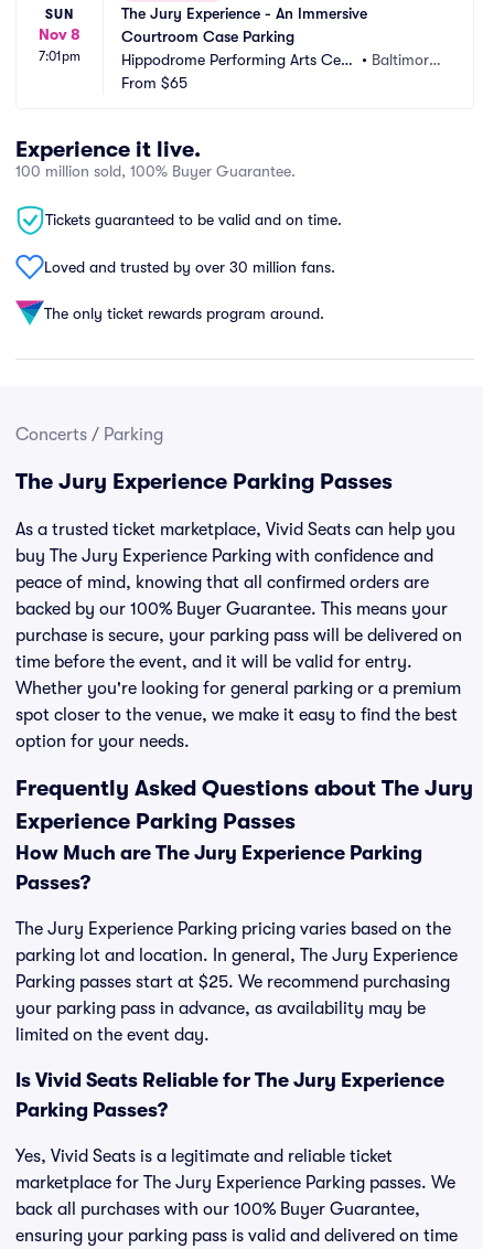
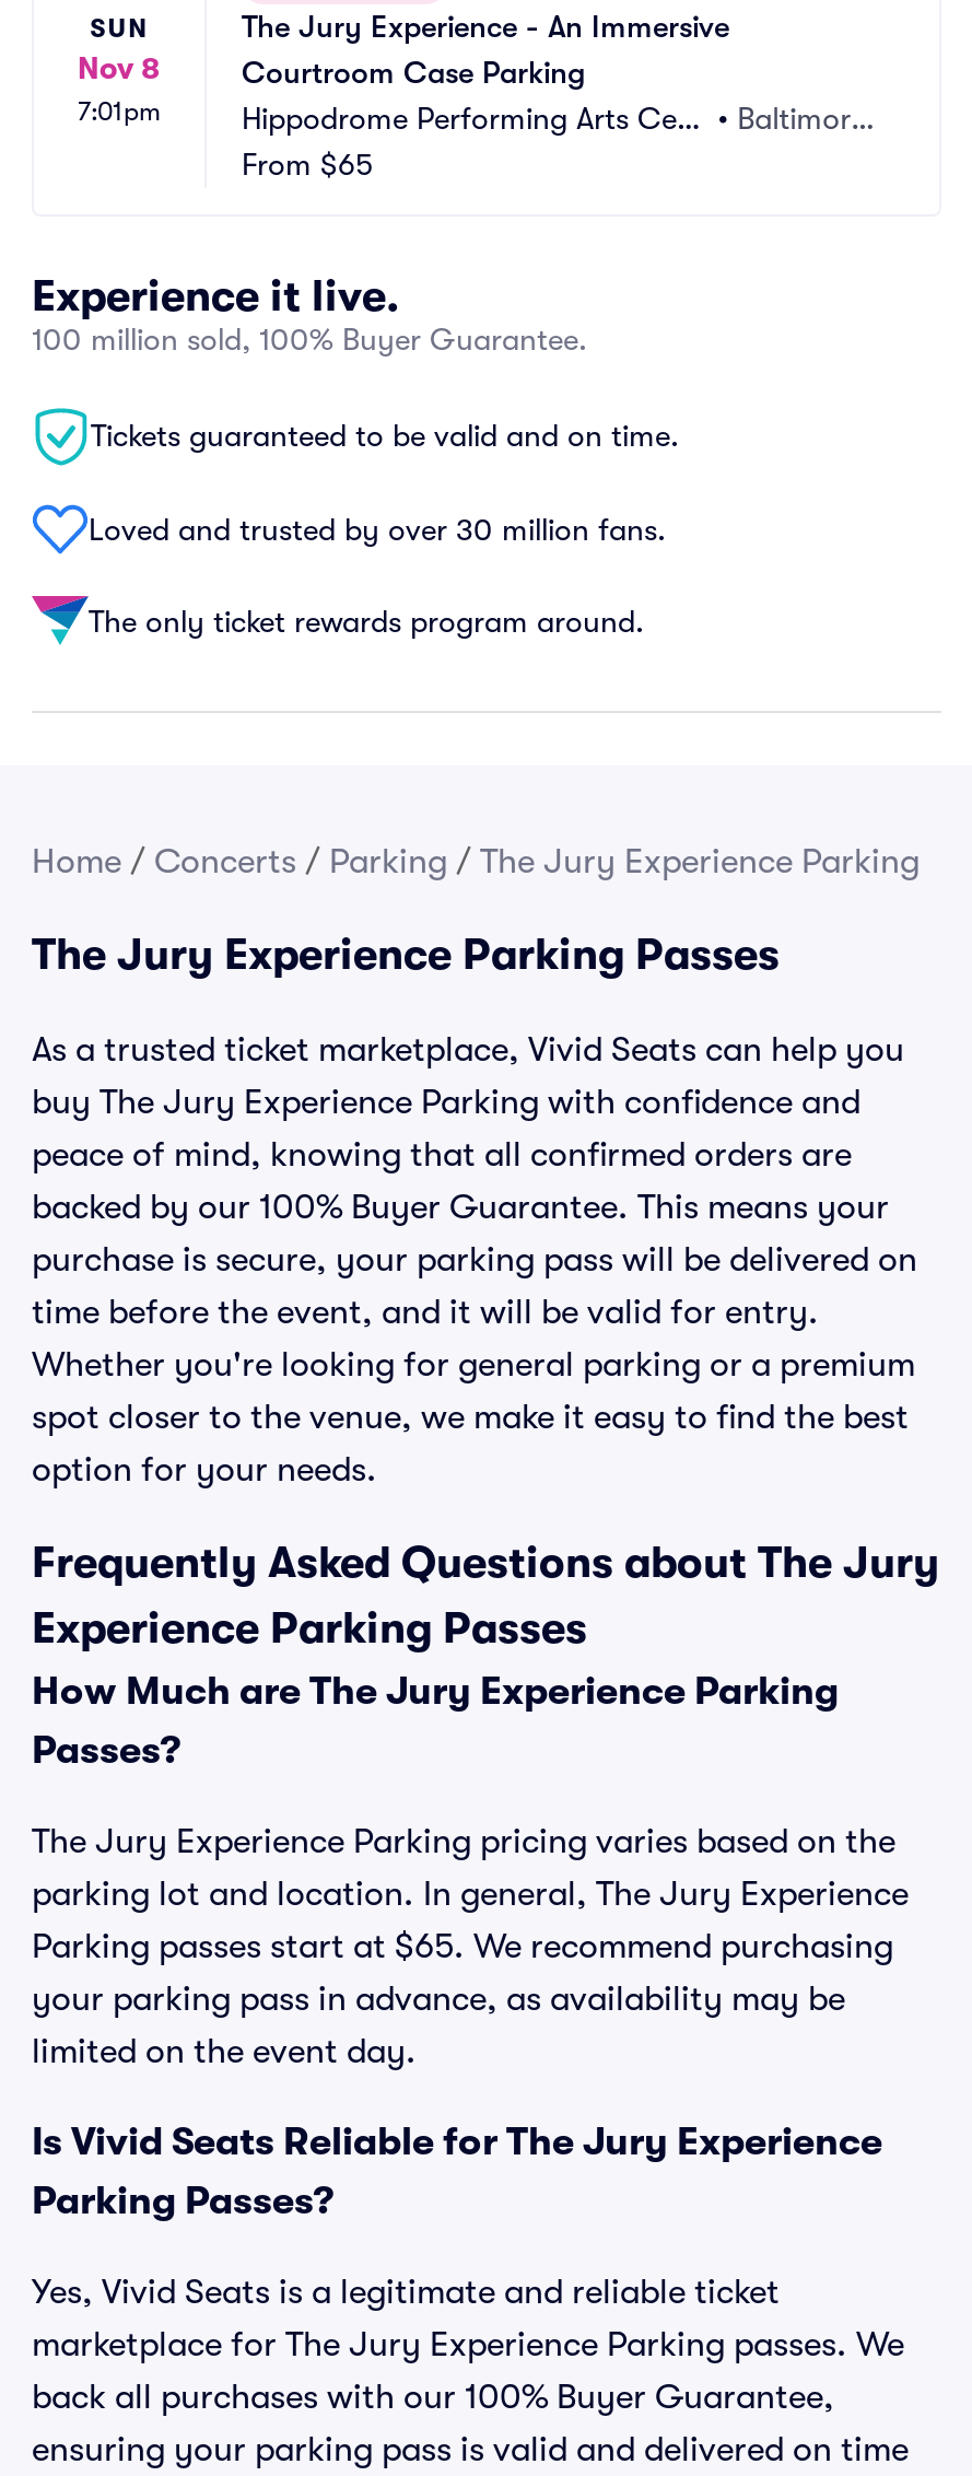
- Concerts / Parking
+ Home / Concerts / Parking / The Jury Experience Parking

- Parking passes start at $25. We recommend purchasing
+ Parking passes start at $65. We recommend purchasing
